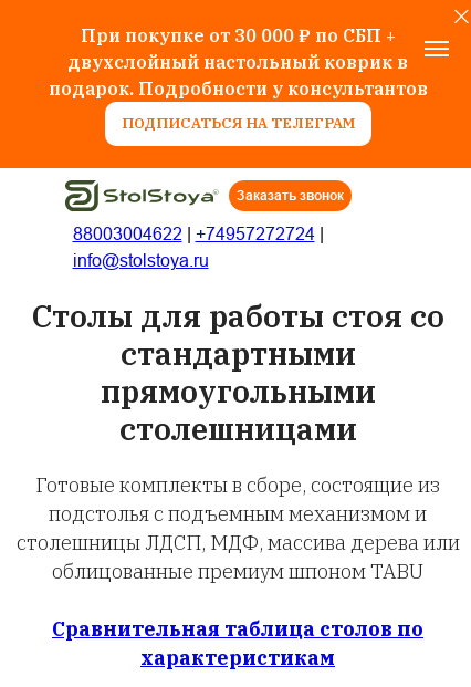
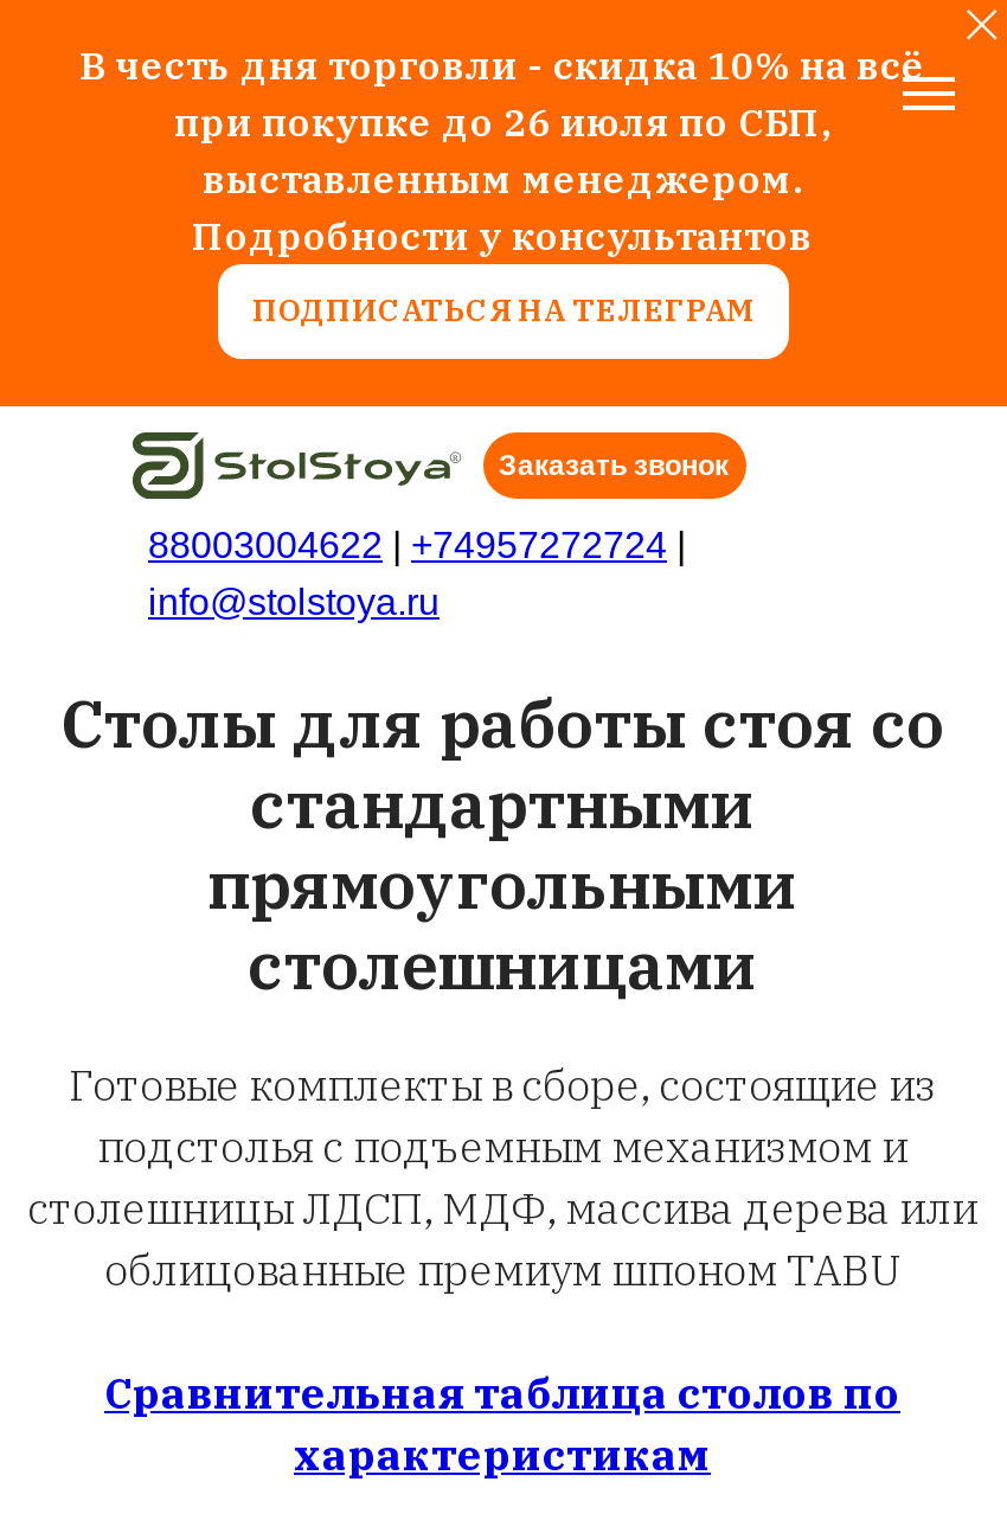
- При покупке от 30 000 ₽ по СБП +
- двухслойный настольный коврик в
- подарок. Подробности у консультантов
+ В честь дня торговли - скидка 10% на всё
+ при покупке до 26 июля по СБП,
+ выставленным менеджером.
+ Подробности у консультантов
